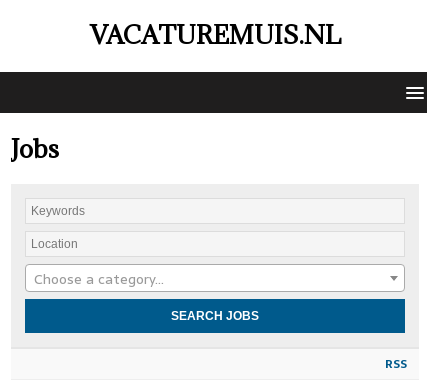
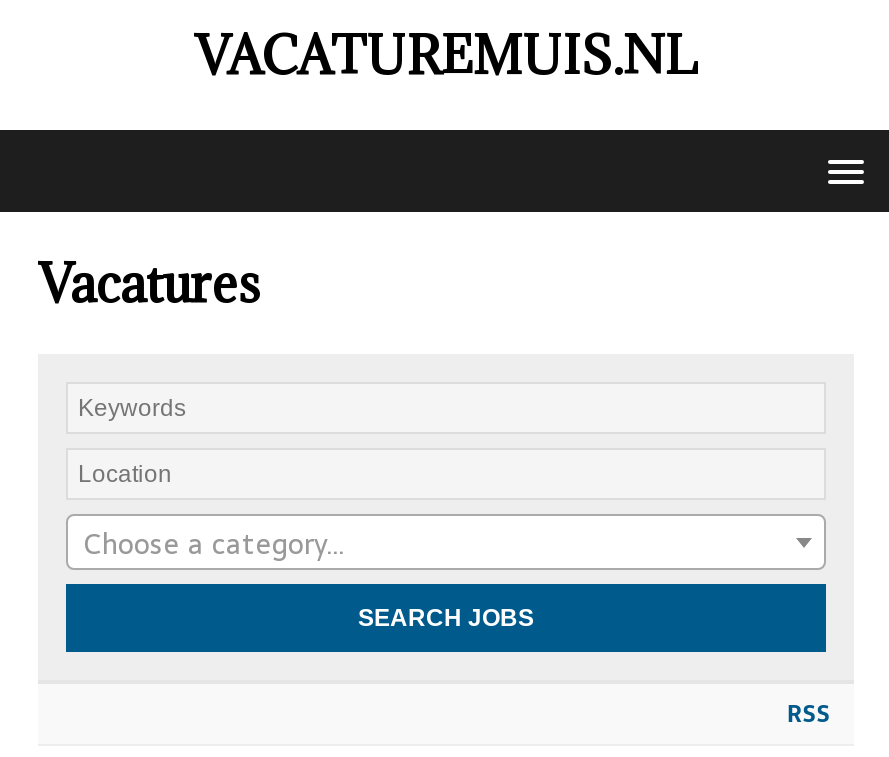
- Jobs
+ Vacatures
